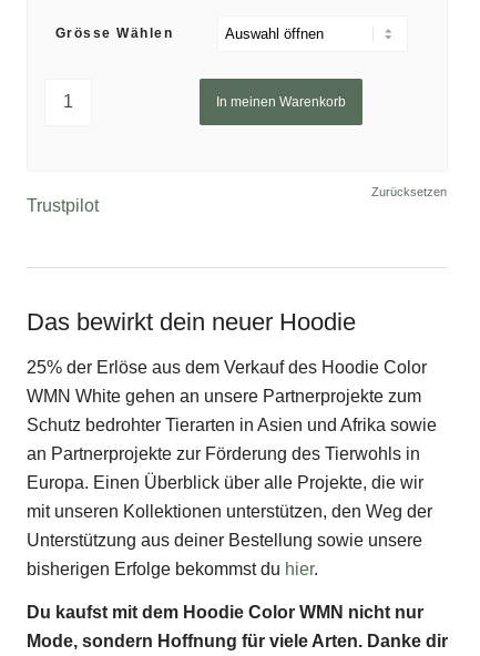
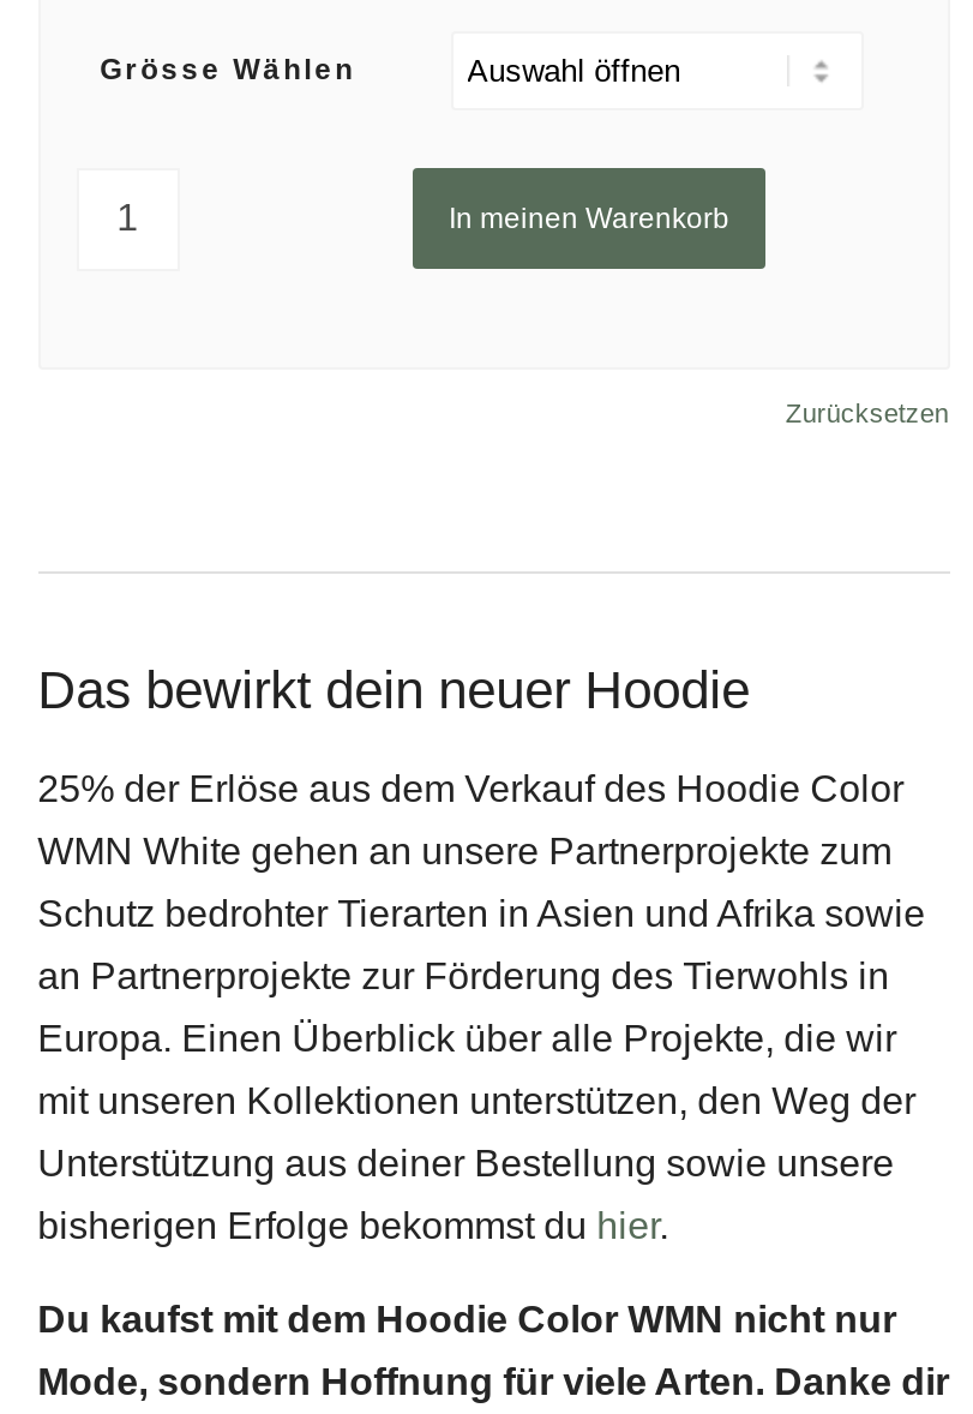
- Trustpilot
